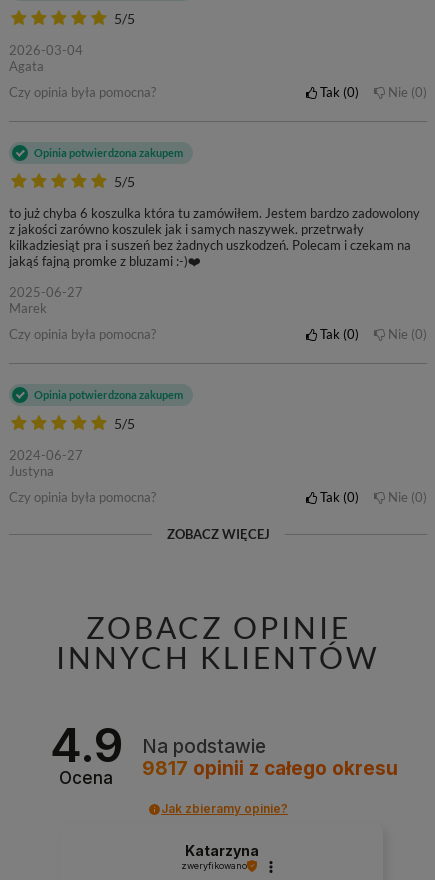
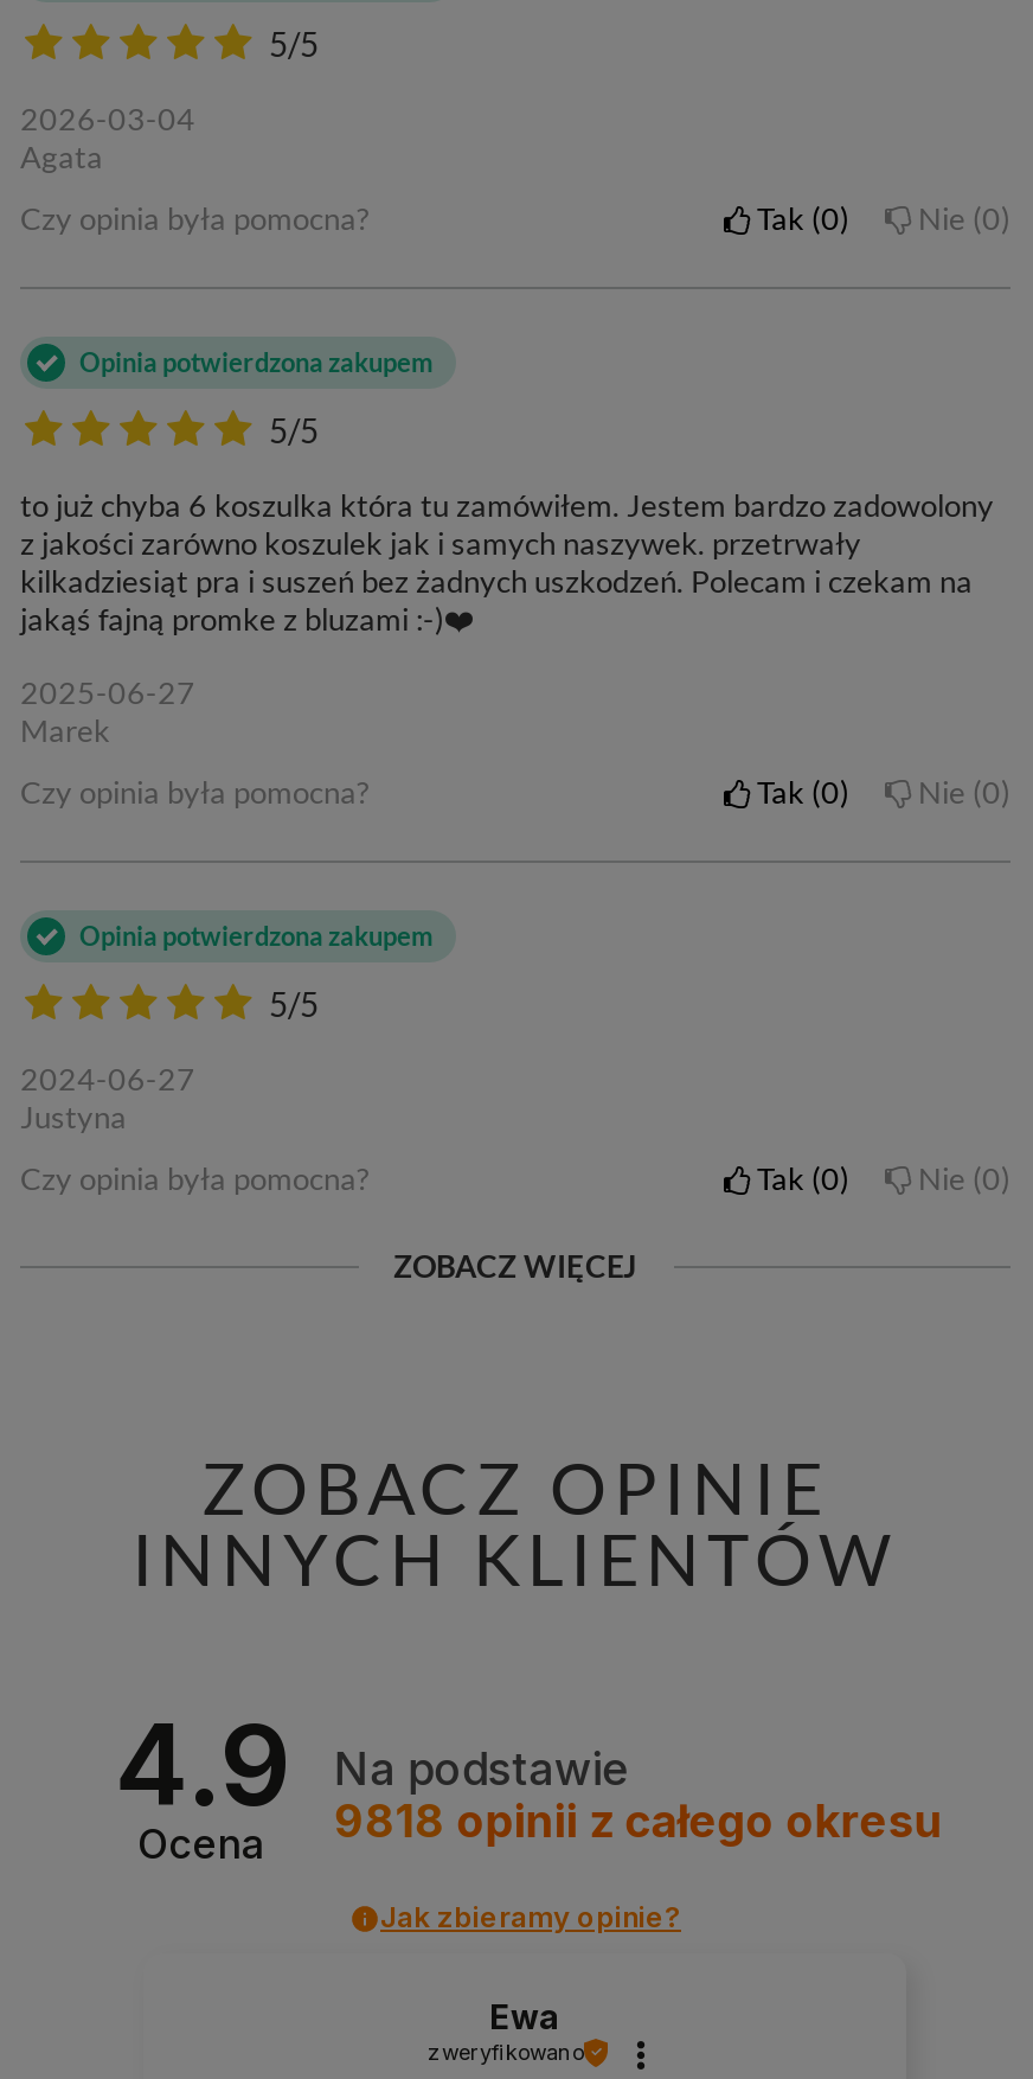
- 9817 opinii z całego okresu
+ 9818 opinii z całego okresu

- Katarzyna
+ Ewa
